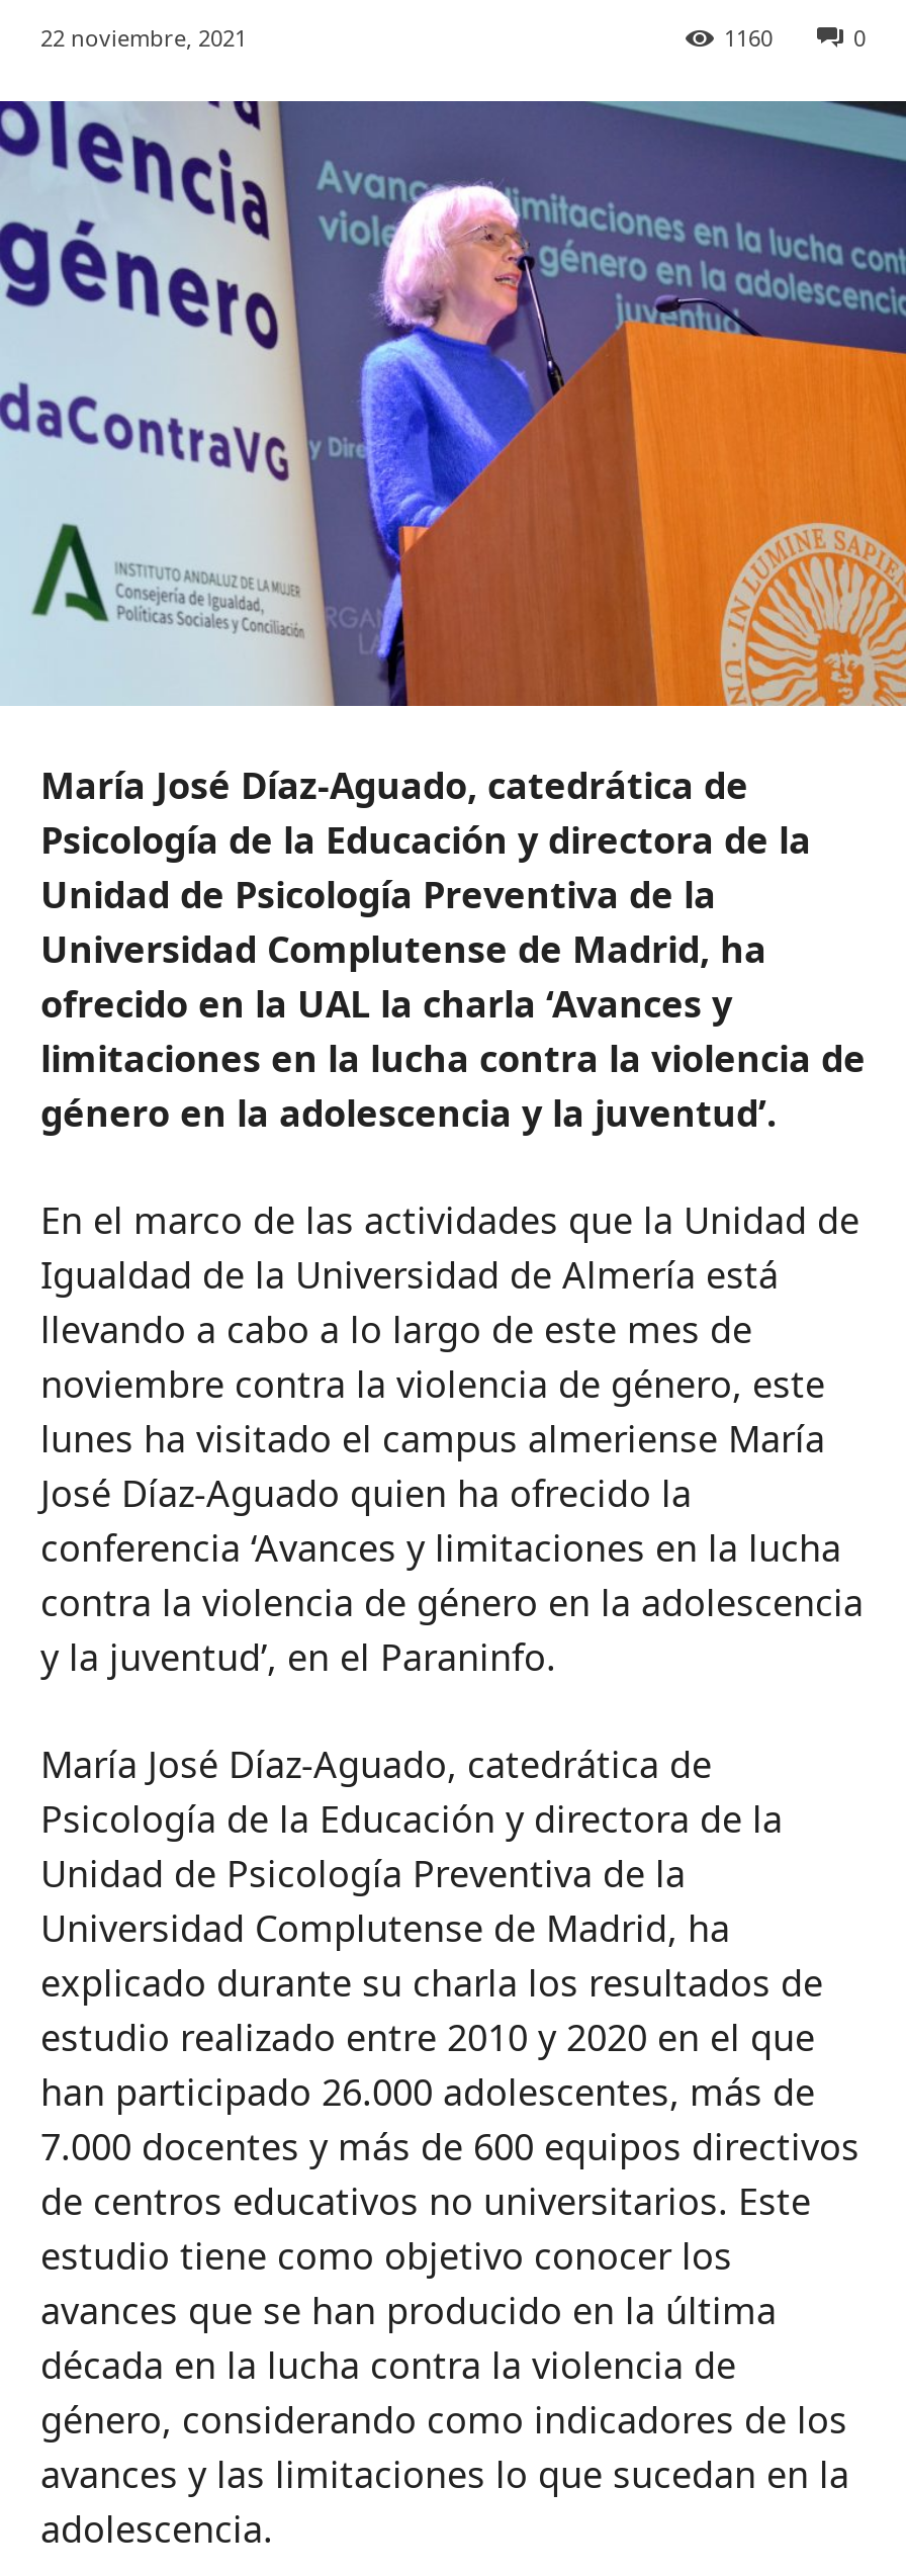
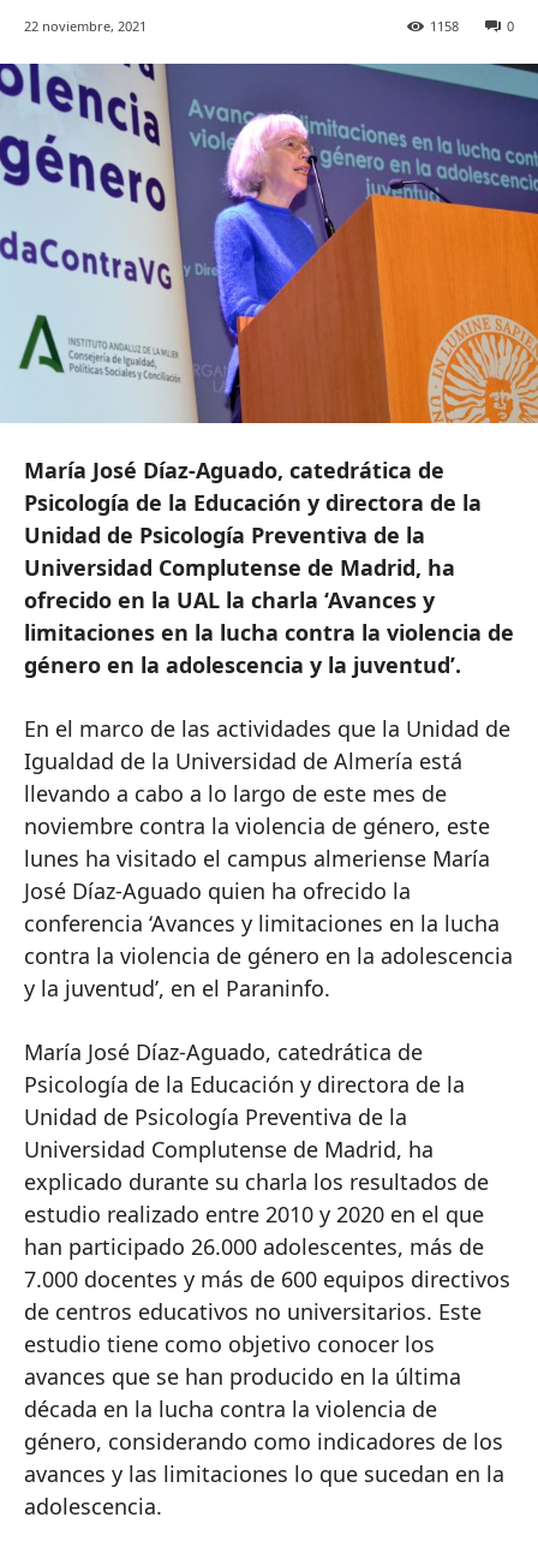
- 1160
+ 1158
